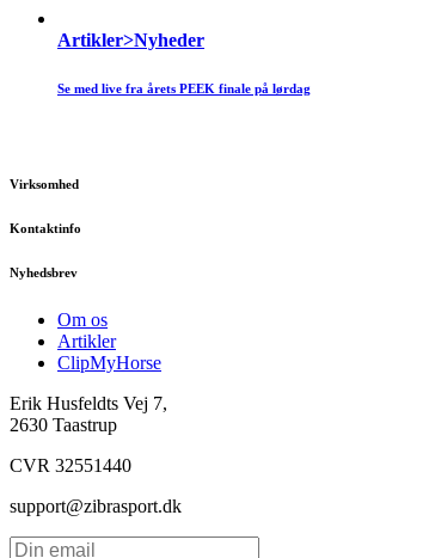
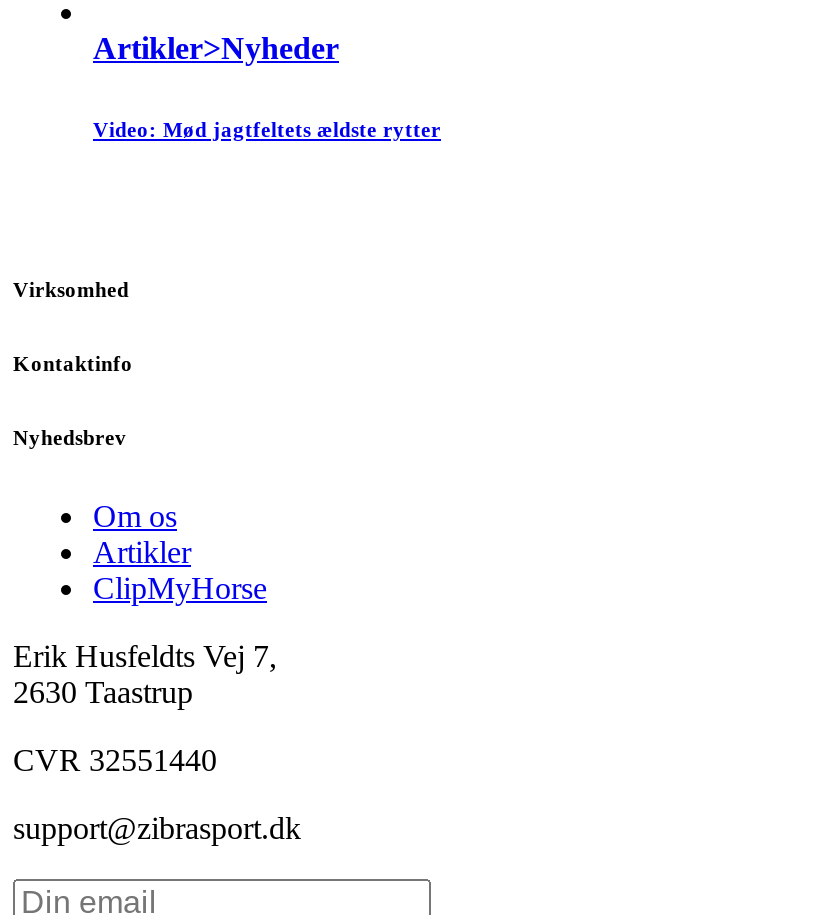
- Se med live fra årets PEEK finale på lørdag
+ Video: Mød jagtfeltets ældste rytter
